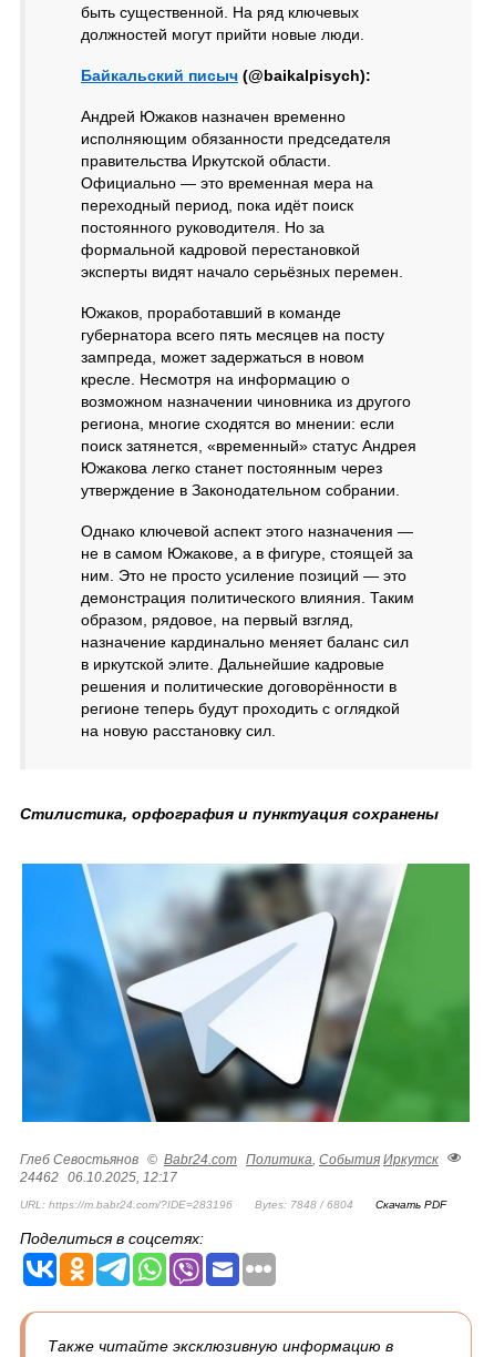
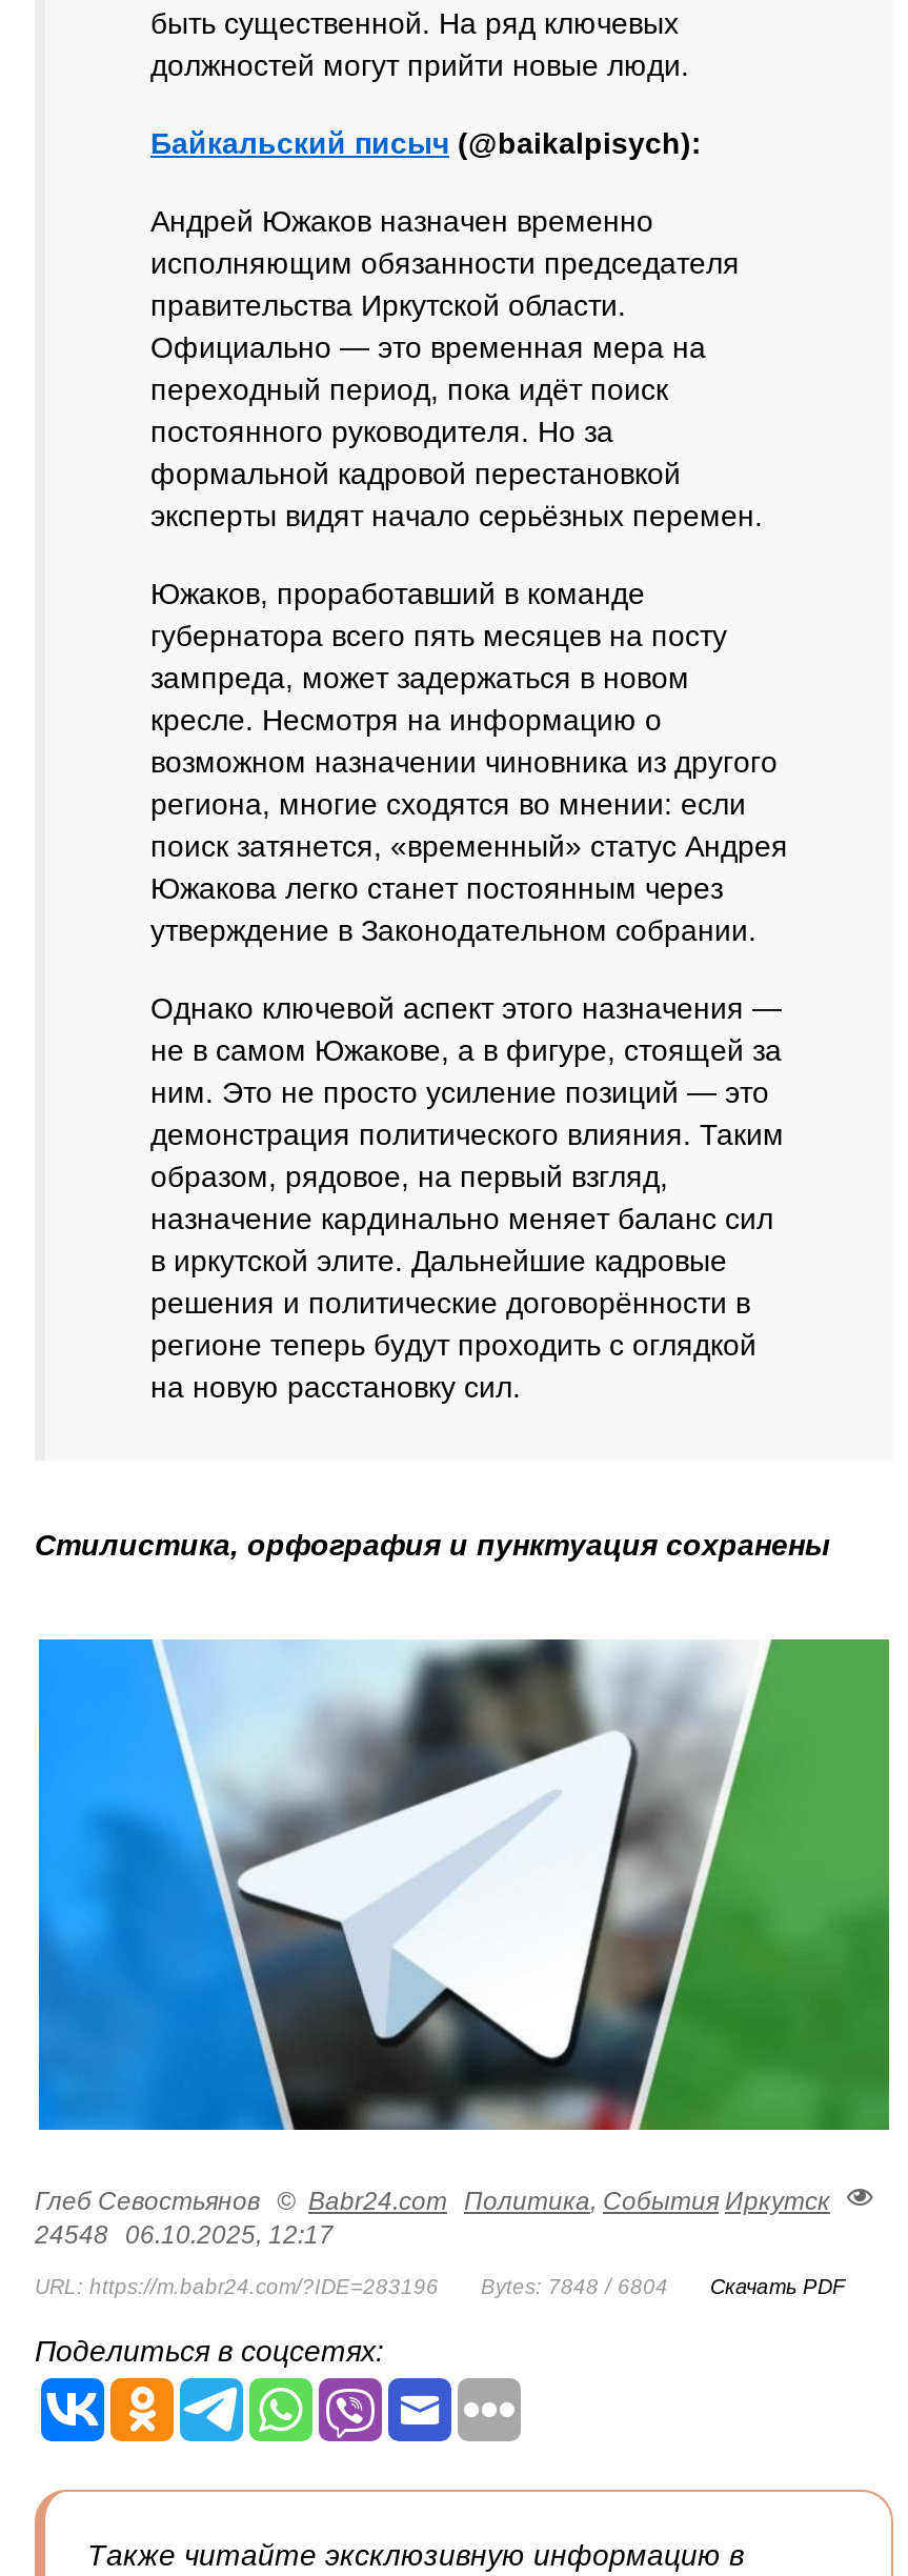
- 24462 06.10.2025, 12:17
+ 24548 06.10.2025, 12:17
